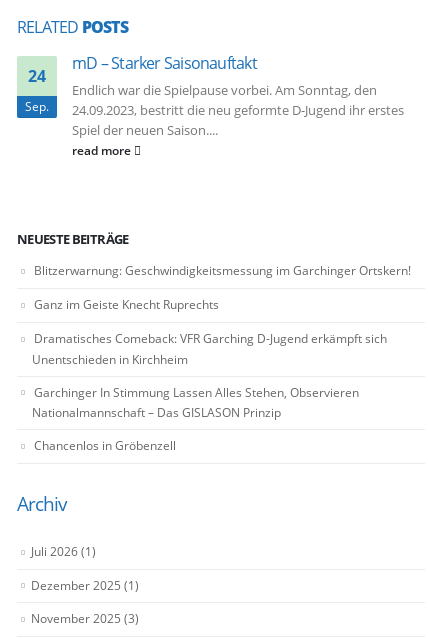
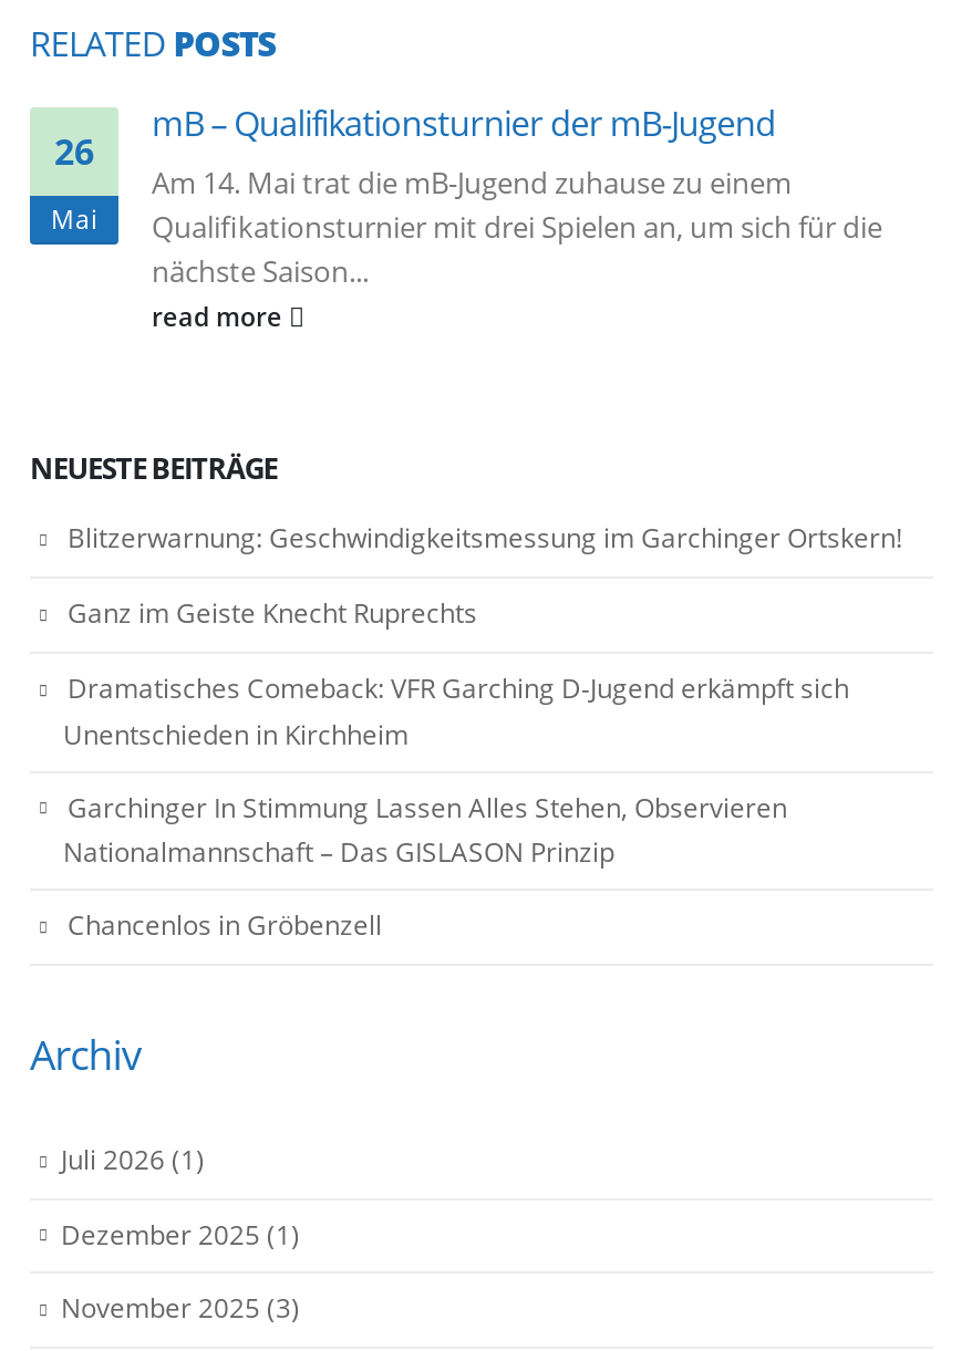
- mD – Starker Saisonauftakt
- Endlich war die Spielpause vorbei. Am Sonntag, den
- 24.09.2023, bestritt die neu geformte D-Jugend ihr erstes
- Spiel der neuen Saison....
+ mB – Qualifikationsturnier der mB-Jugend
+ Am 14. Mai trat die mB-Jugend zuhause zu einem
+ Qualifikationsturnier mit drei Spielen an, um sich für die
+ nächste Saison...

- 24
+ 26

- Sep.
+ Mai
